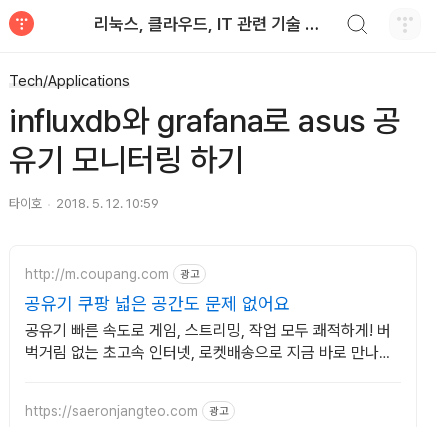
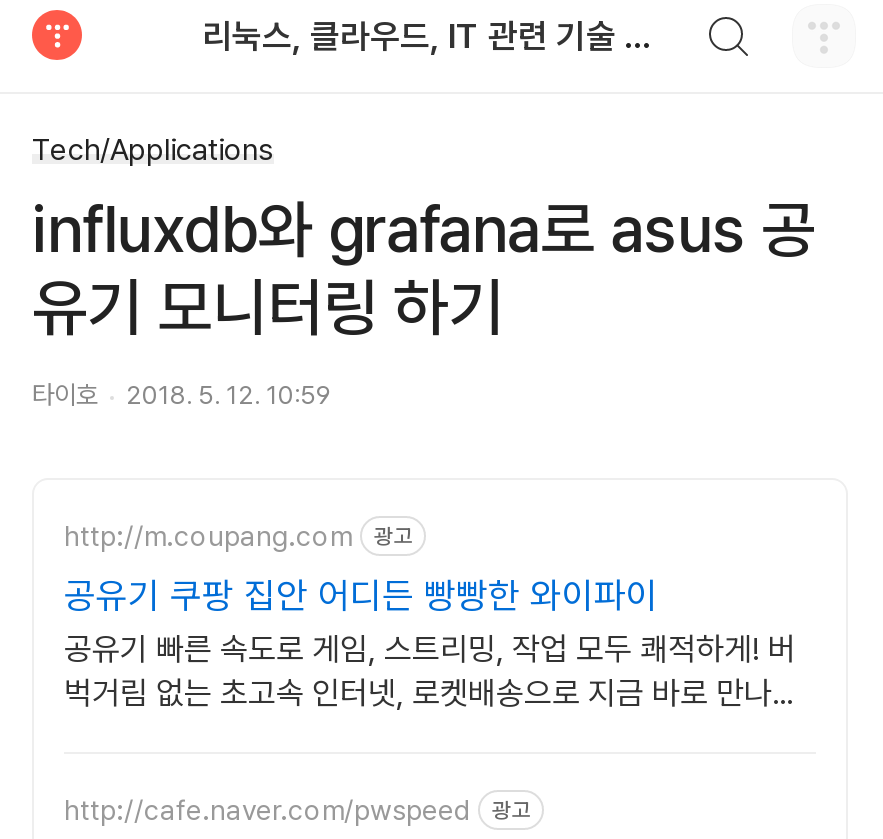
- 공유기 쿠팡 넓은 공간도 문제 없어요
+ 공유기 쿠팡 집안 어디든 빵빵한 와이파이

- https://saeronjangteo.com
+ http://cafe.naver.com/pwspeed
